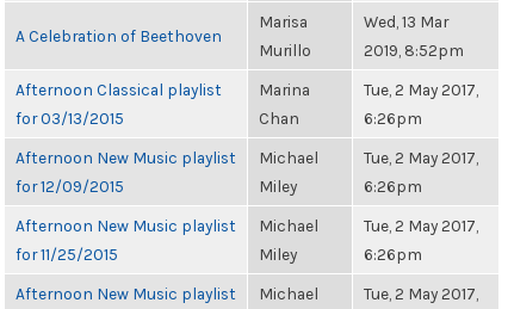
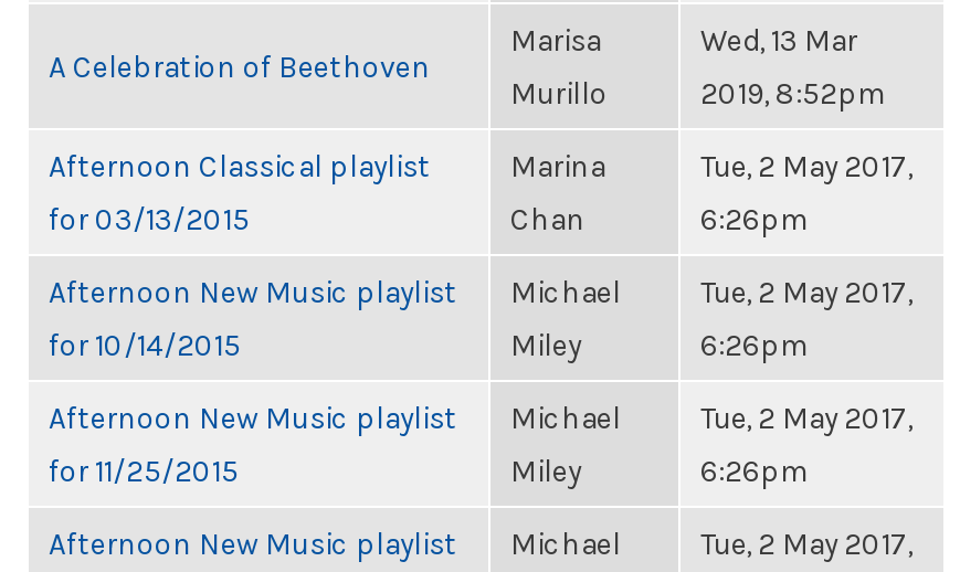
- for 12/09/2015
+ for 10/14/2015
